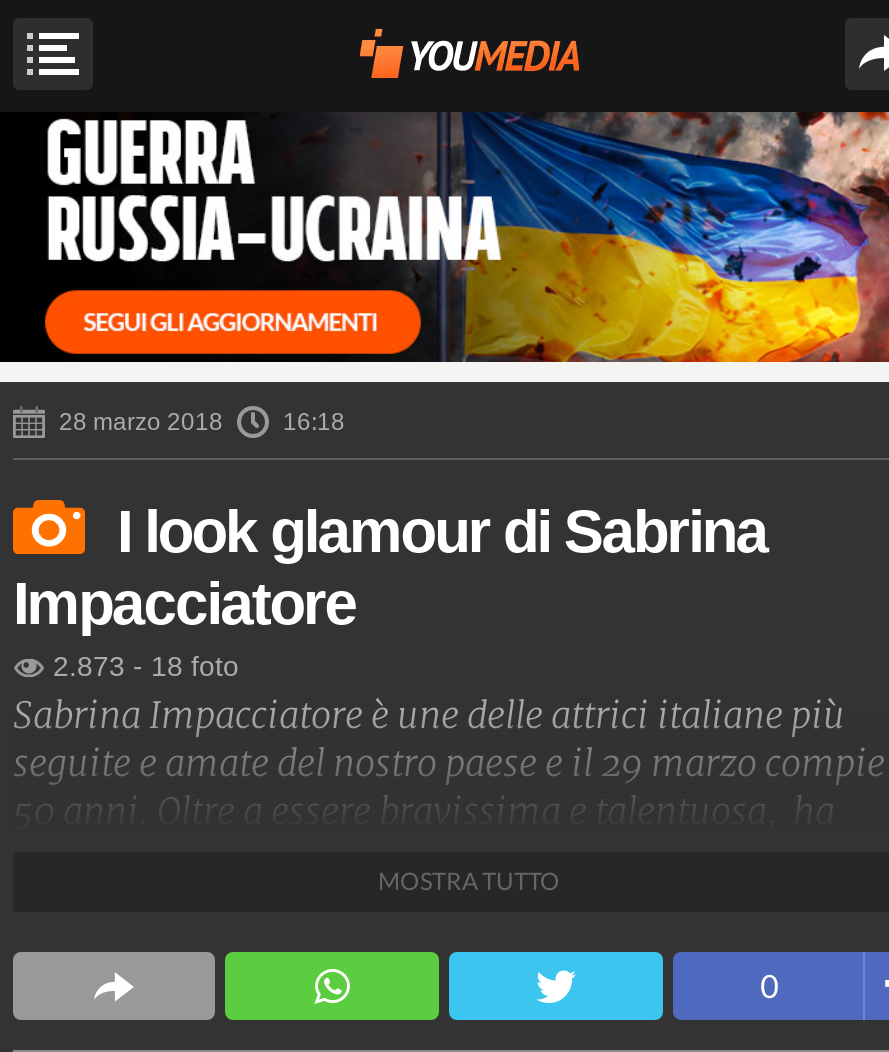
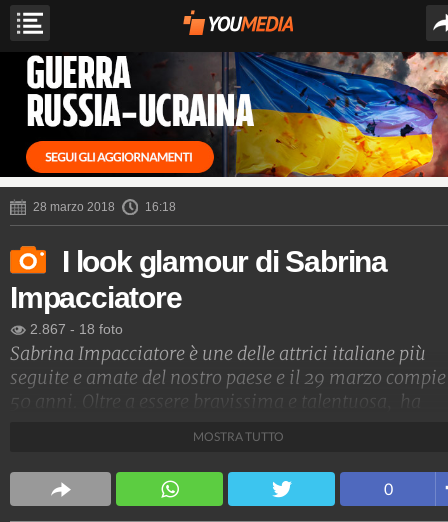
- 2.873 - 18 foto
+ 2.867 - 18 foto
